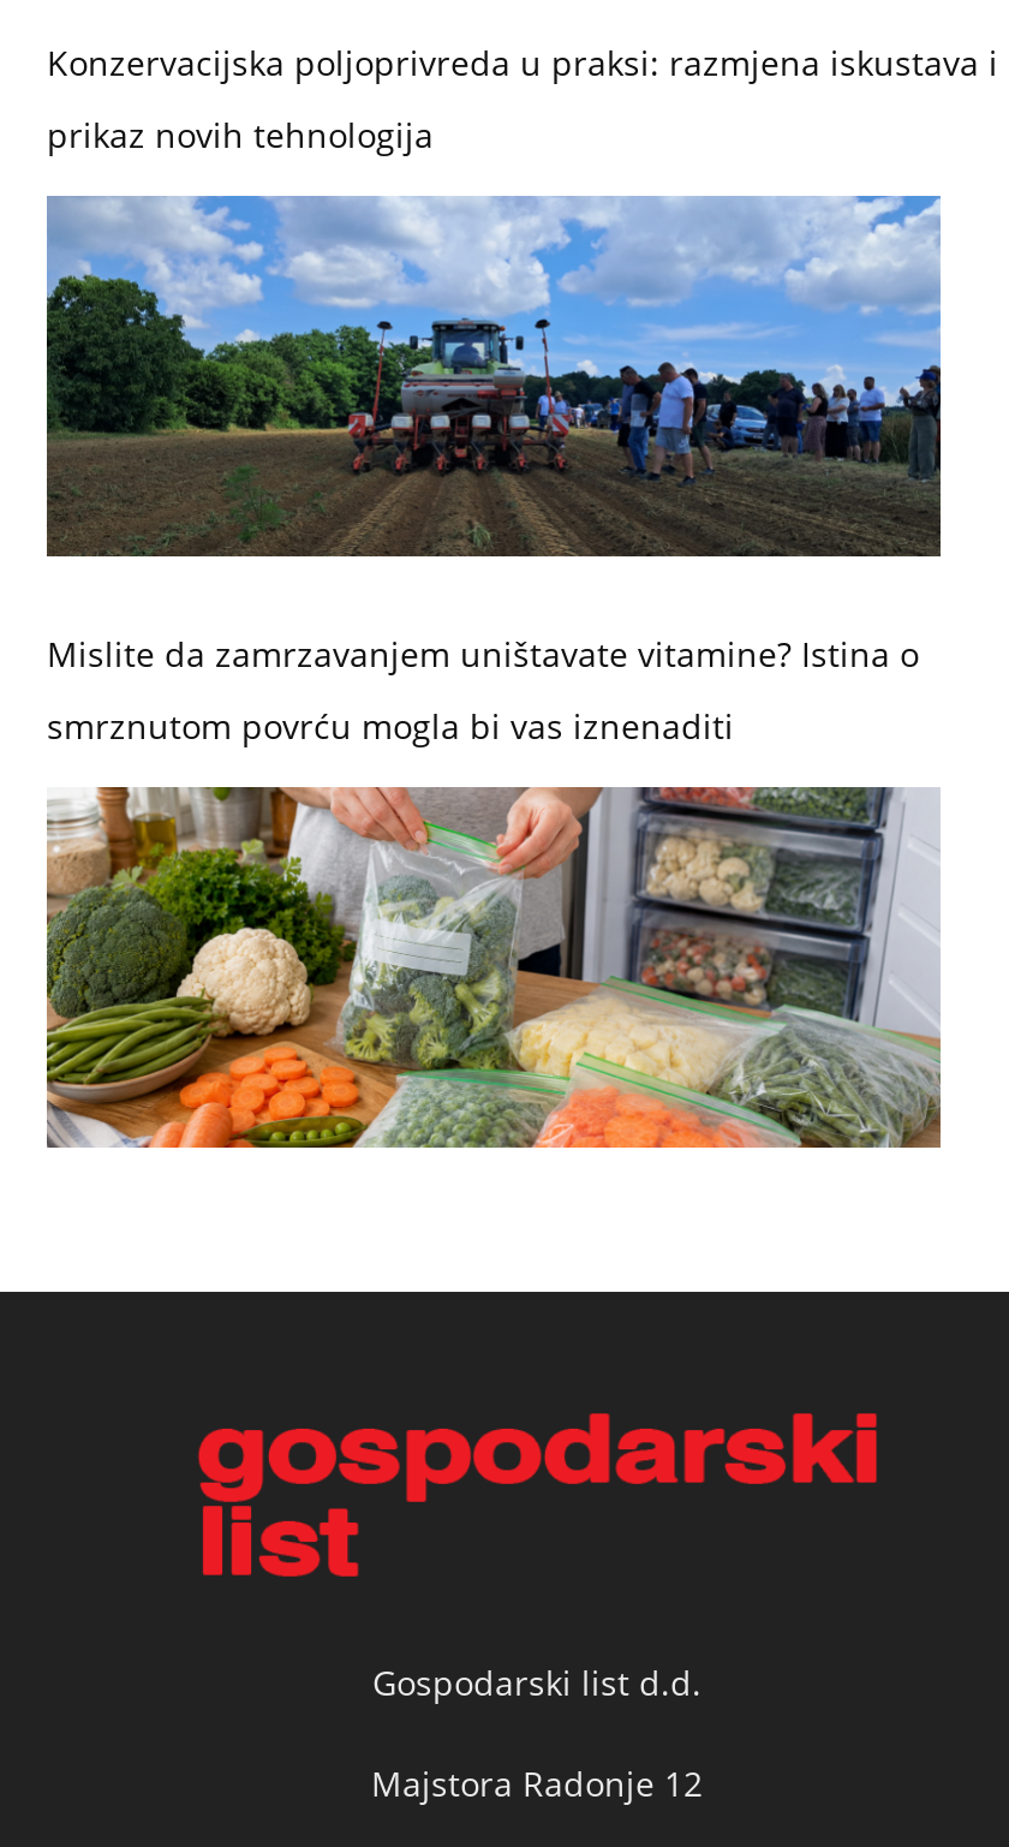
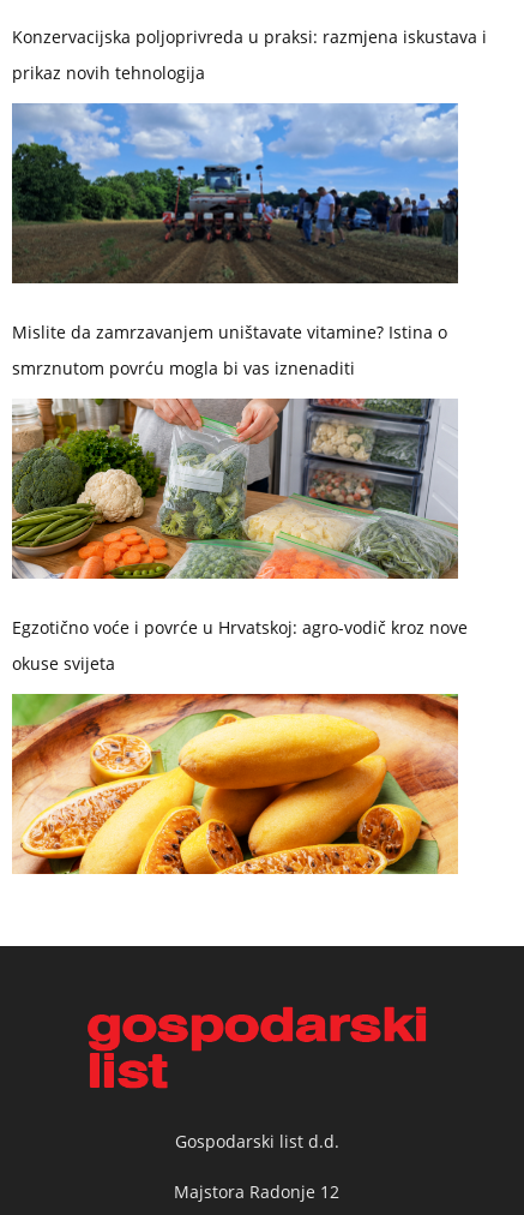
+ [image]

+ Egzotično voće i povrće u Hrvatskoj: agro-vodič kroz nove
+ okuse svijeta
